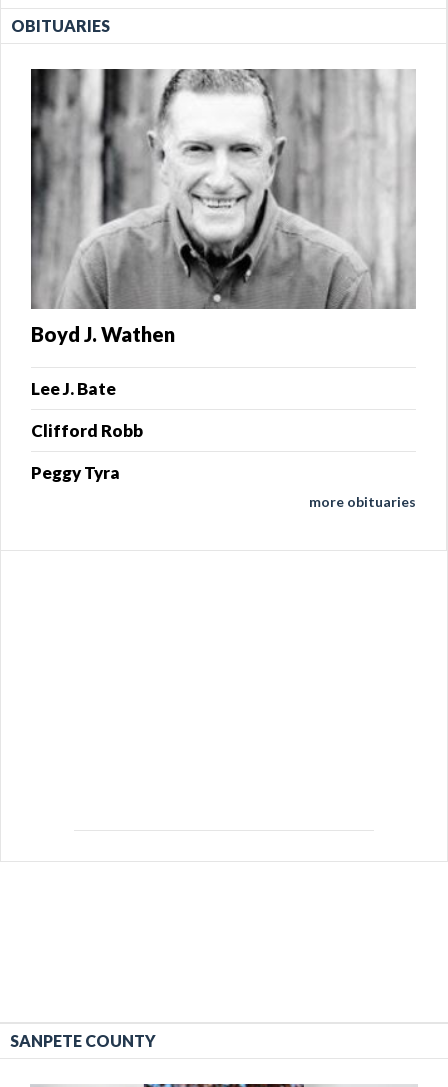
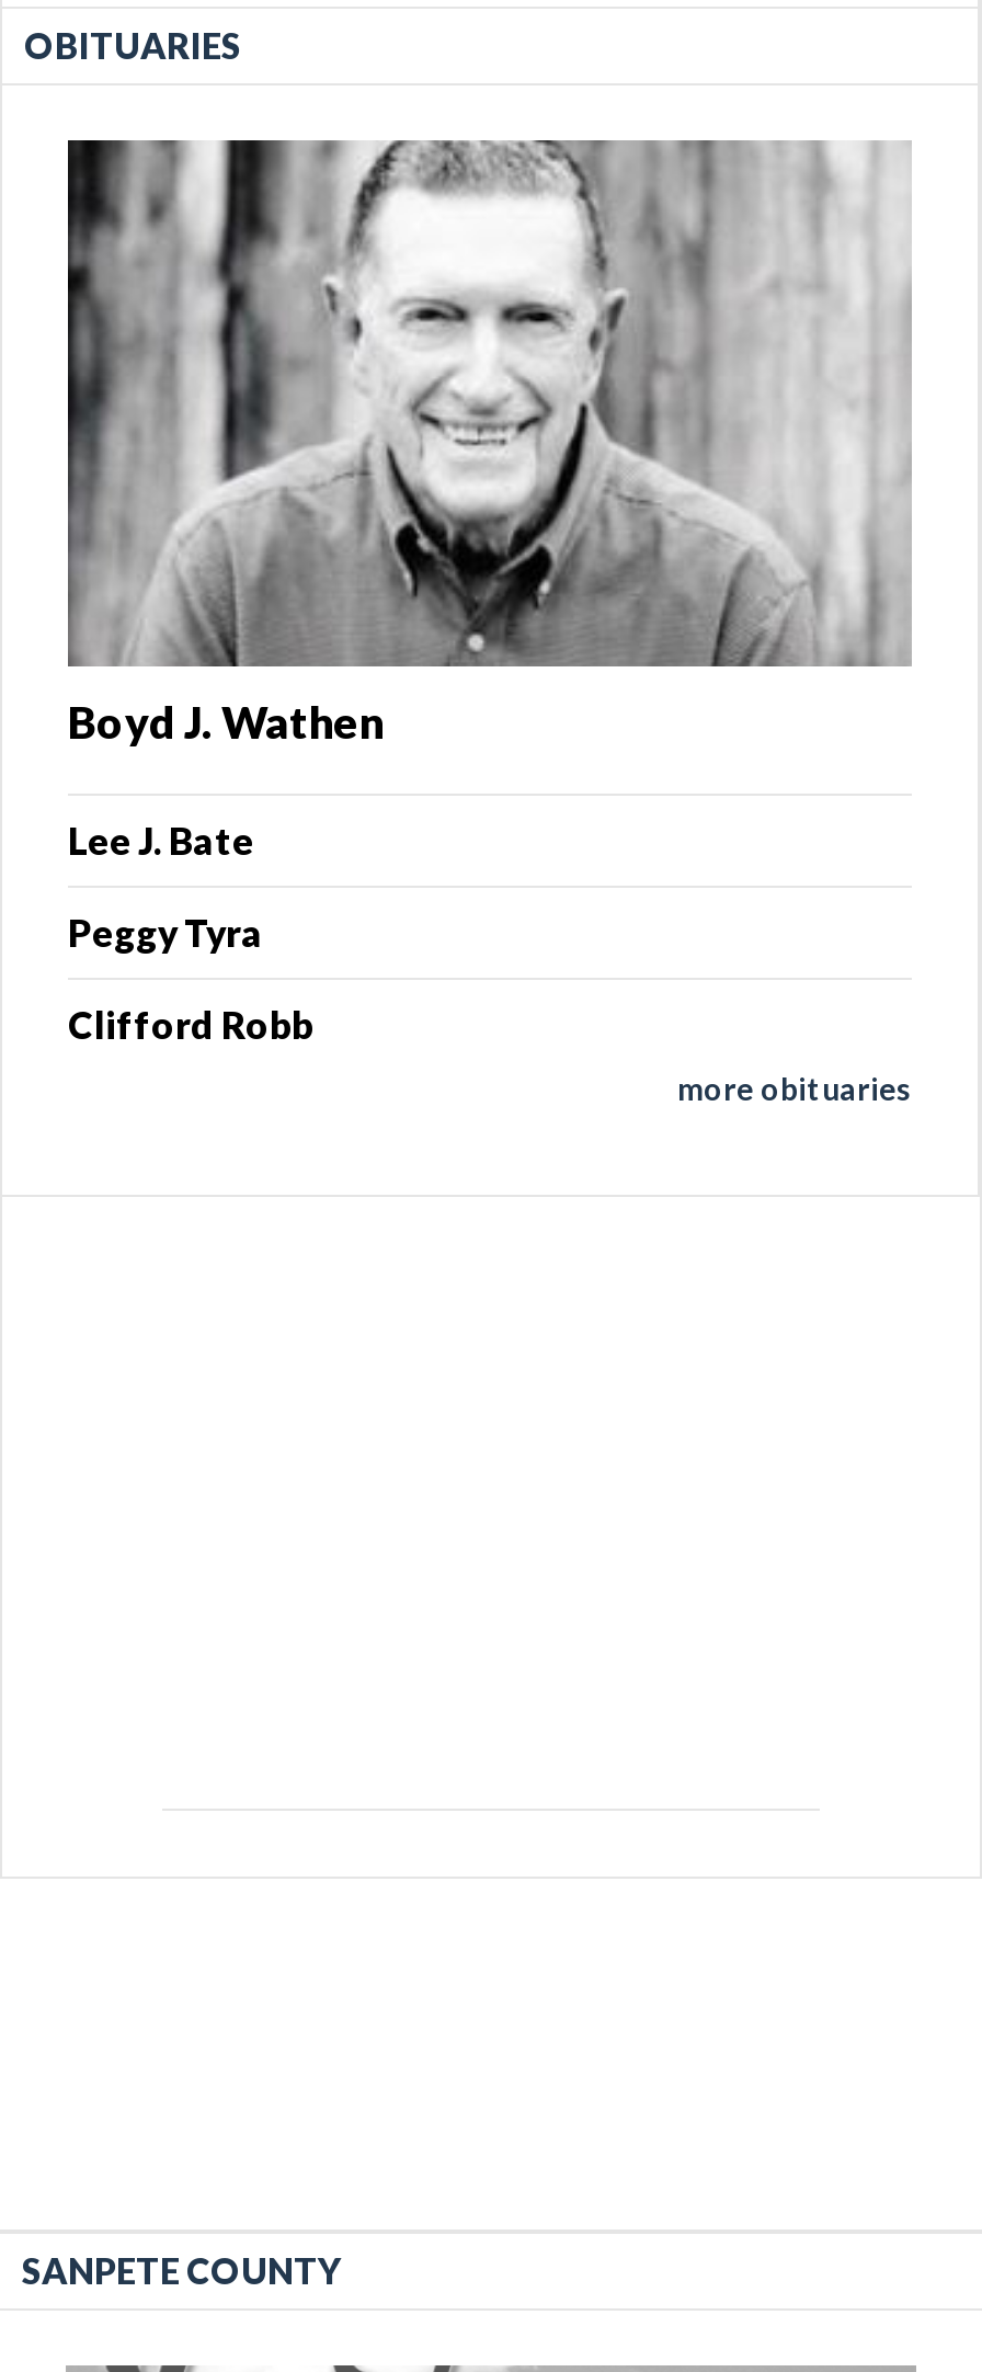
moved down: Clifford Robb

moved up: Peggy Tyra
